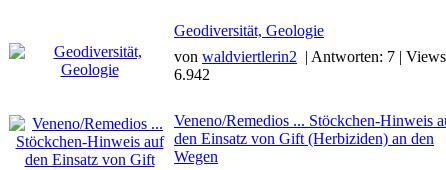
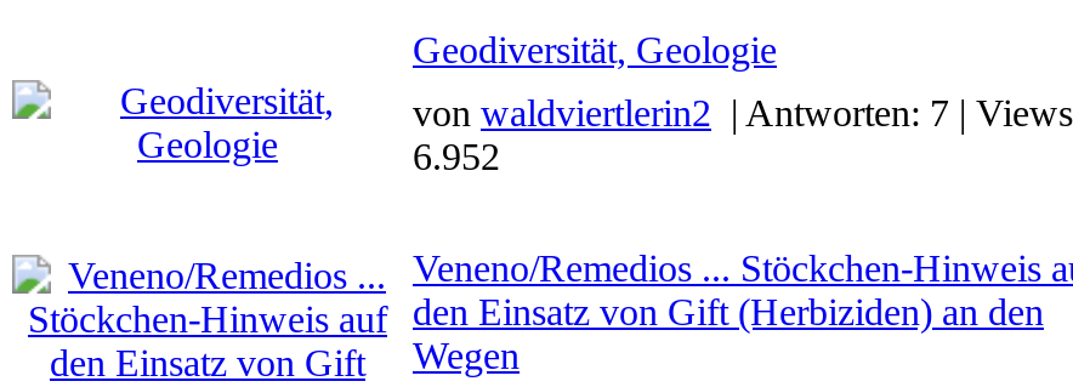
- 6.942
+ 6.952
